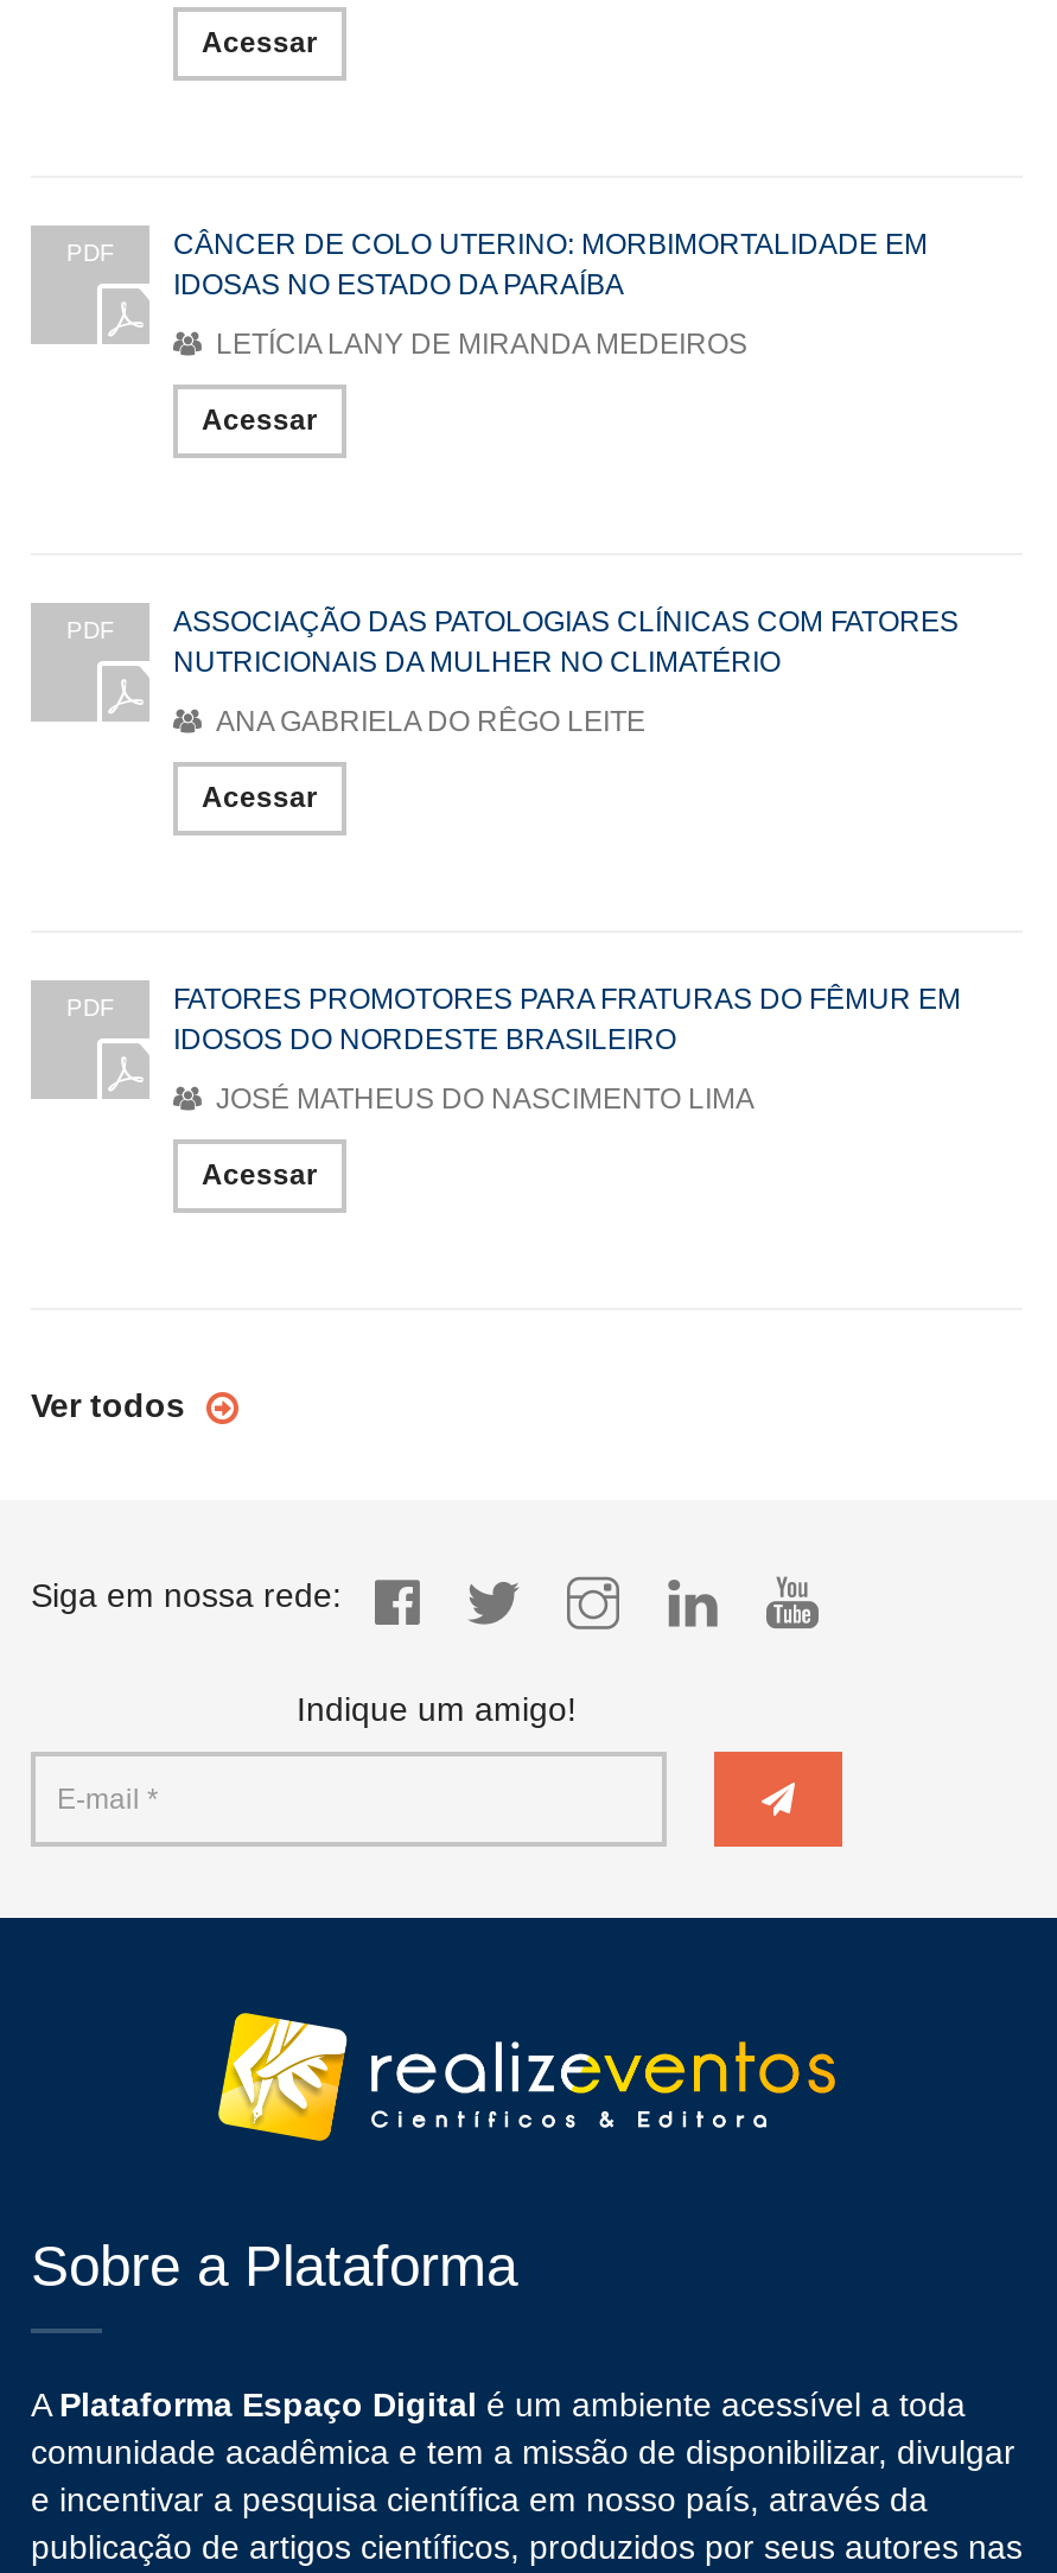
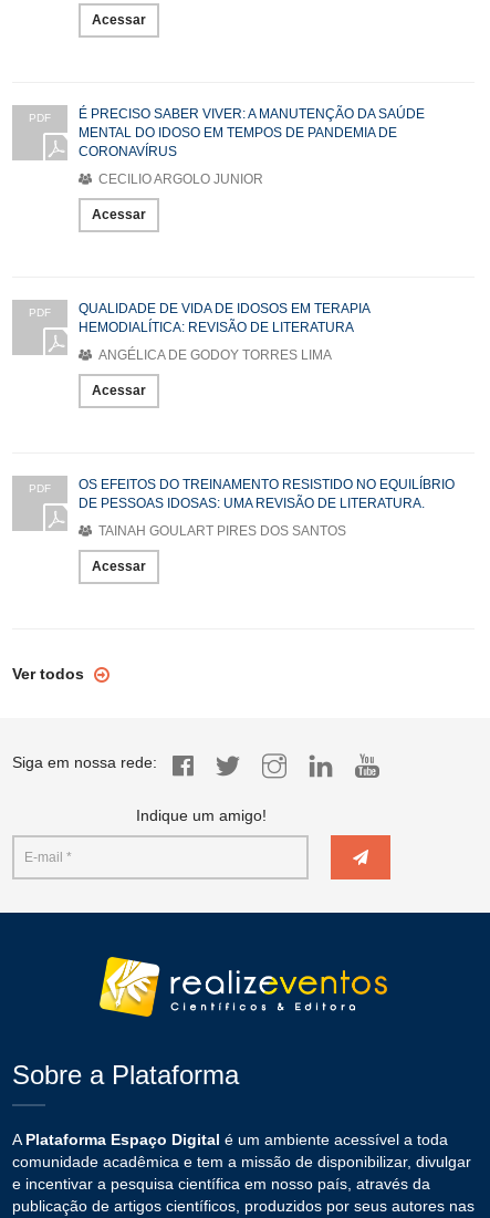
- CÂNCER DE COLO UTERINO: MORBIMORTALIDADE EM
- IDOSAS NO ESTADO DA PARAÍBA
+ É PRECISO SABER VIVER: A MANUTENÇÃO DA SAÚDE
+ MENTAL DO IDOSO EM TEMPOS DE PANDEMIA DE
+ CORONAVÍRUS

- LETÍCIA LANY DE MIRANDA MEDEIROS
+ CECILIO ARGOLO JUNIOR

- ASSOCIAÇÃO DAS PATOLOGIAS CLÍNICAS COM FATORES
- NUTRICIONAIS DA MULHER NO CLIMATÉRIO
+ QUALIDADE DE VIDA DE IDOSOS EM TERAPIA
+ HEMODIALÍTICA: REVISÃO DE LITERATURA

- ANA GABRIELA DO RÊGO LEITE
+ ANGÉLICA DE GODOY TORRES LIMA

- FATORES PROMOTORES PARA FRATURAS DO FÊMUR EM
- IDOSOS DO NORDESTE BRASILEIRO
+ OS EFEITOS DO TREINAMENTO RESISTIDO NO EQUILÍBRIO
+ DE PESSOAS IDOSAS: UMA REVISÃO DE LITERATURA.

- JOSÉ MATHEUS DO NASCIMENTO LIMA
+ TAINAH GOULART PIRES DOS SANTOS
